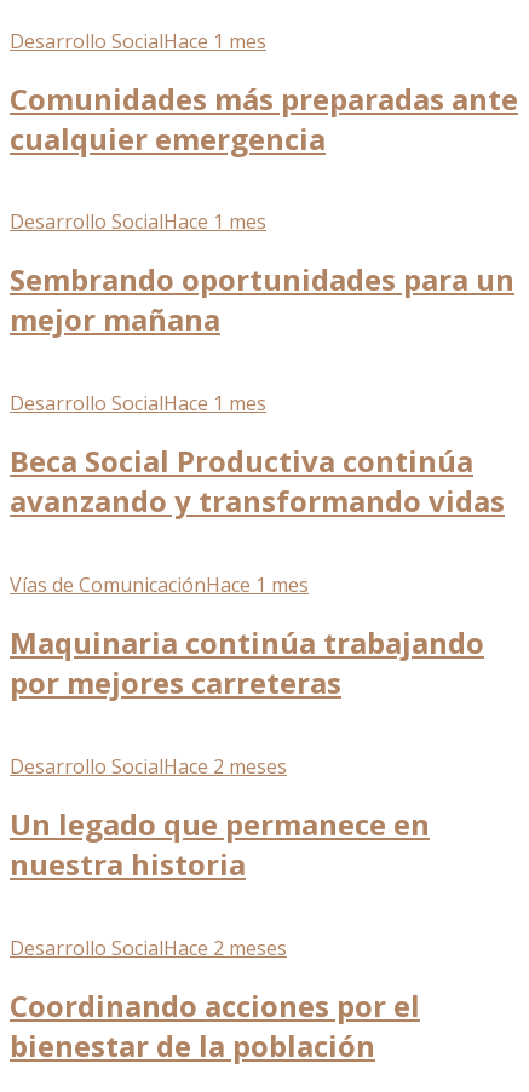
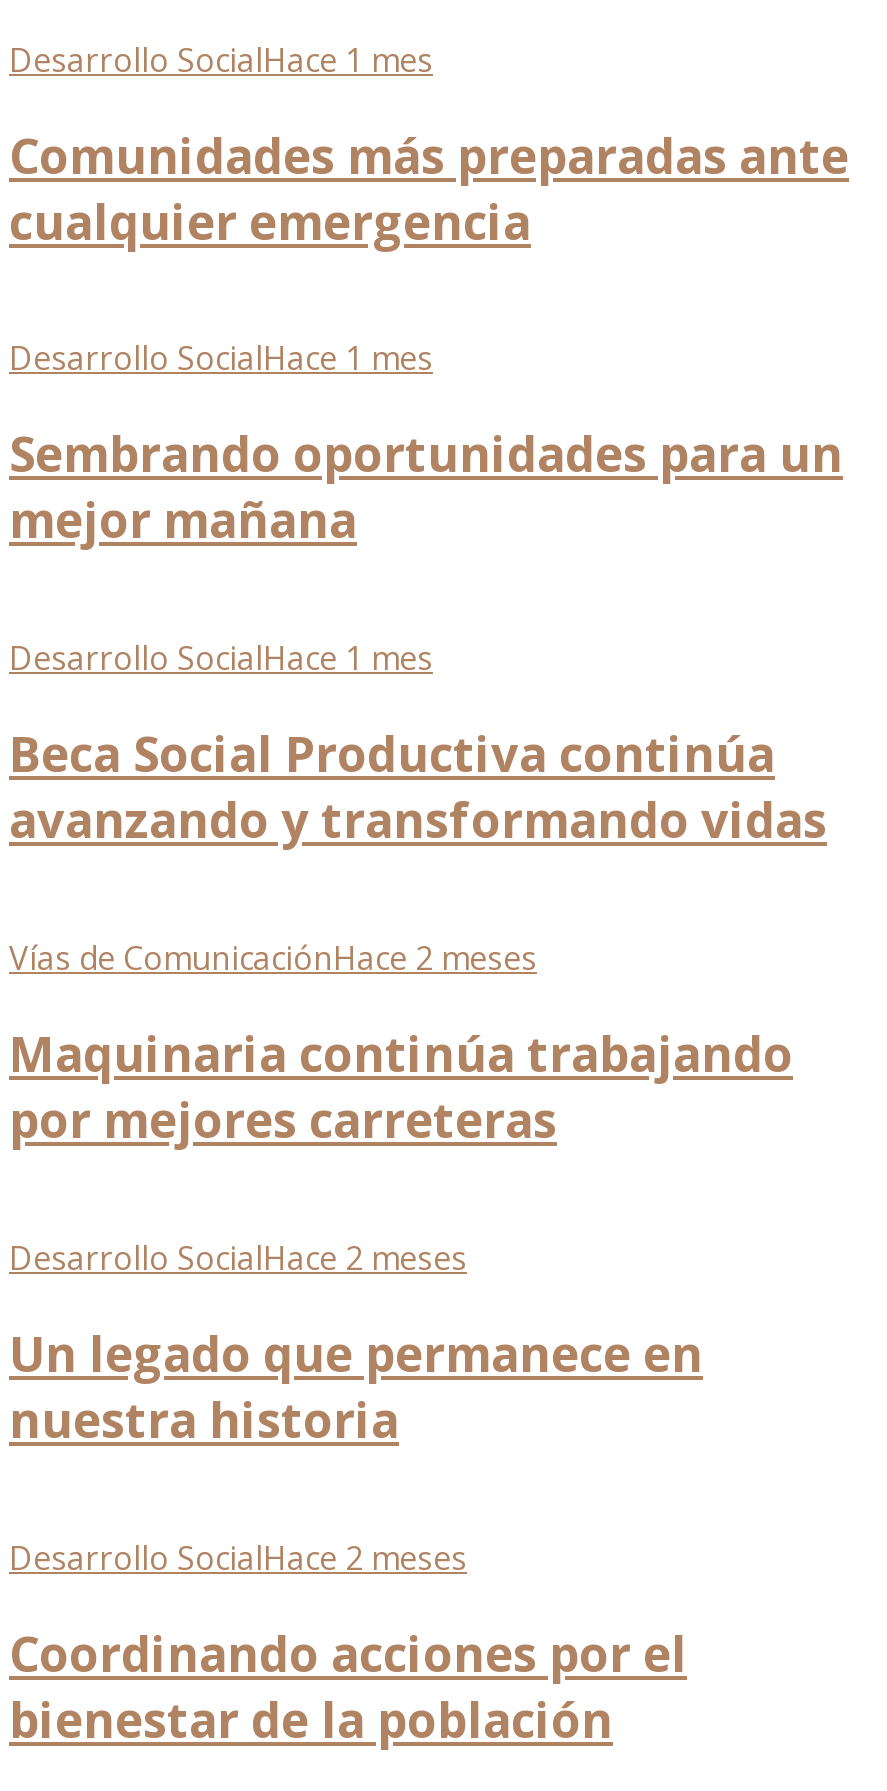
- Vías de ComunicaciónHace 1 mes
+ Vías de ComunicaciónHace 2 meses
